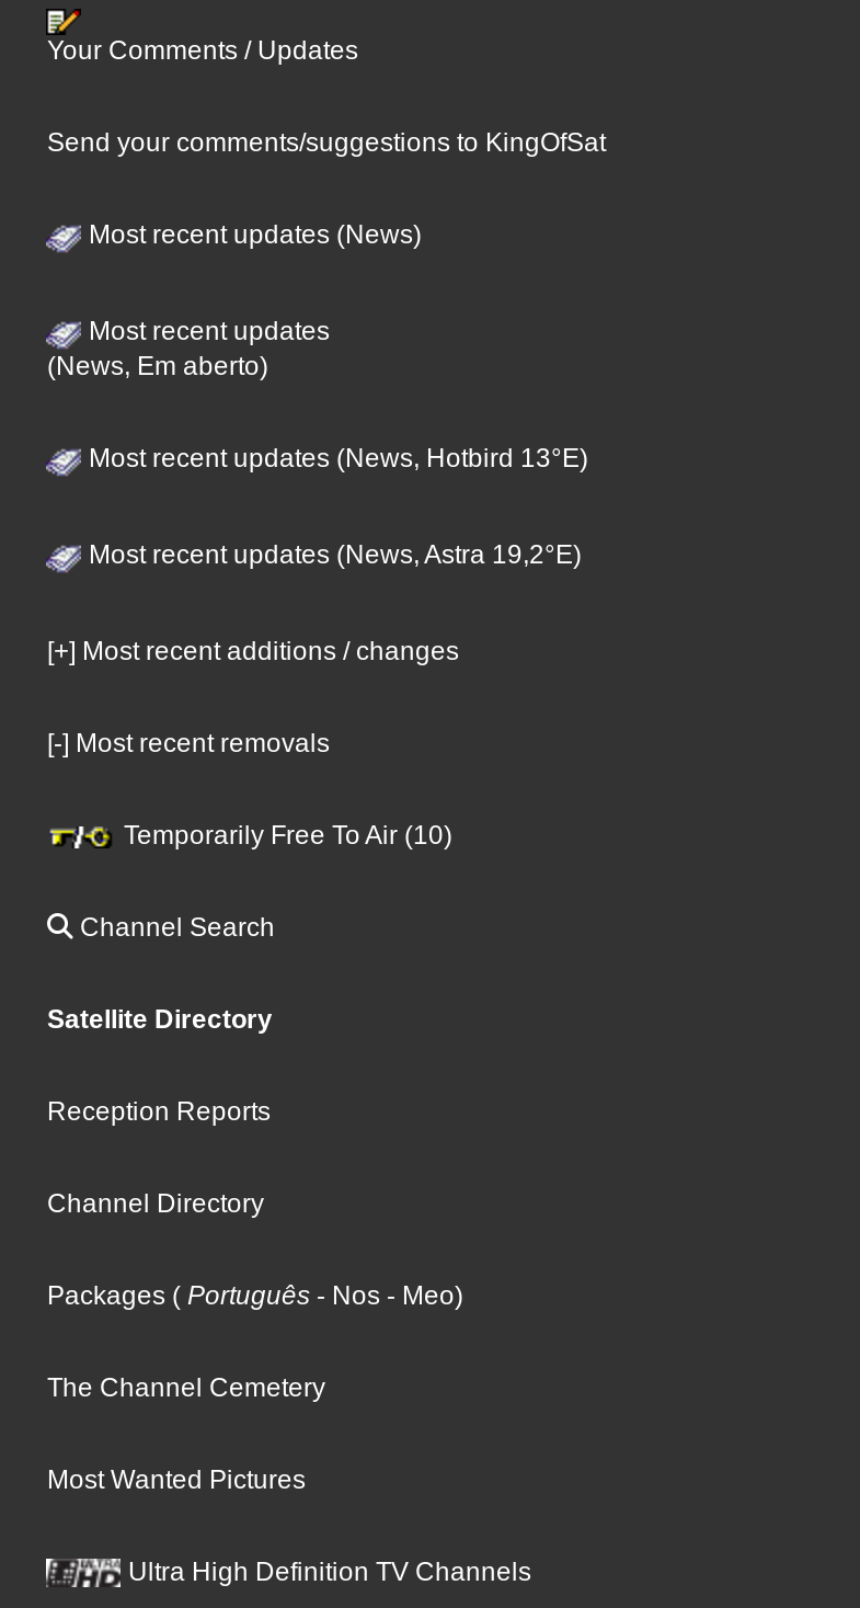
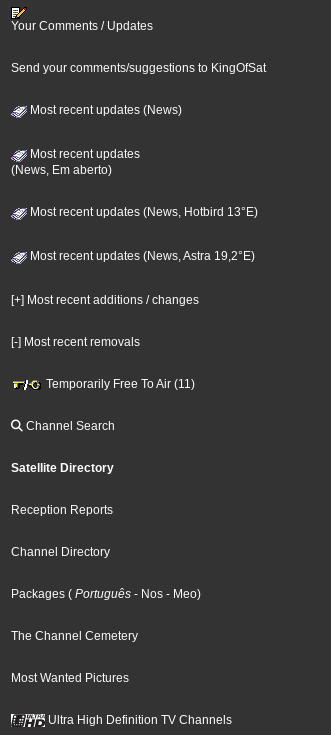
- Temporarily Free To Air (10)
+ Temporarily Free To Air (11)
